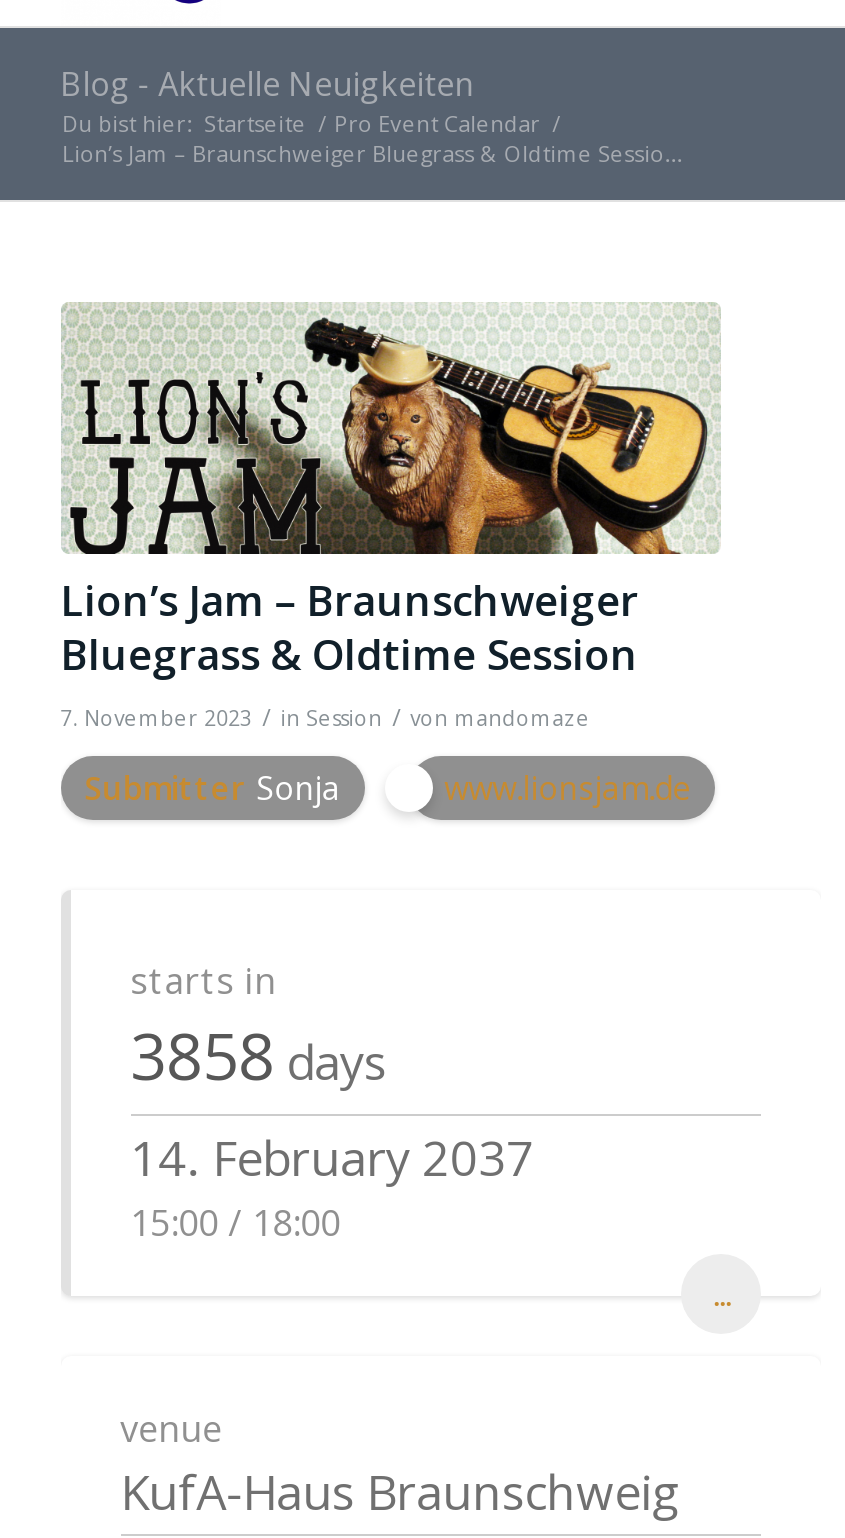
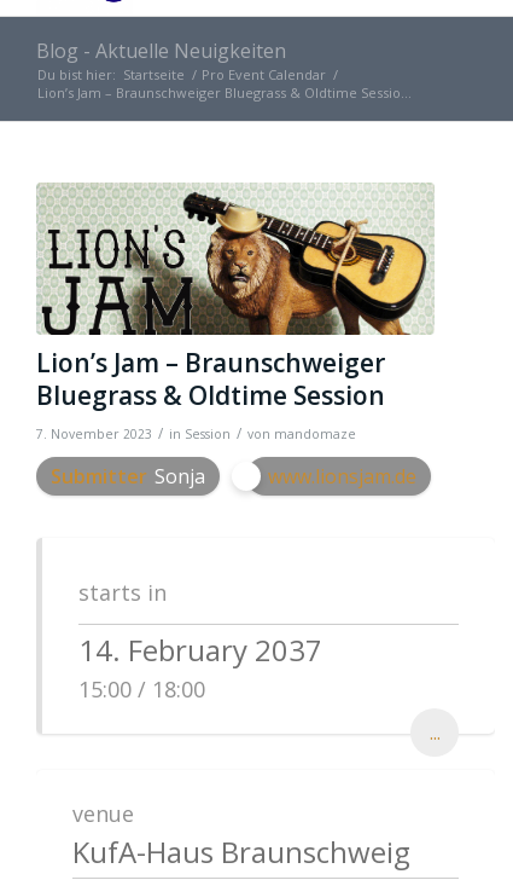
- 3858 days
